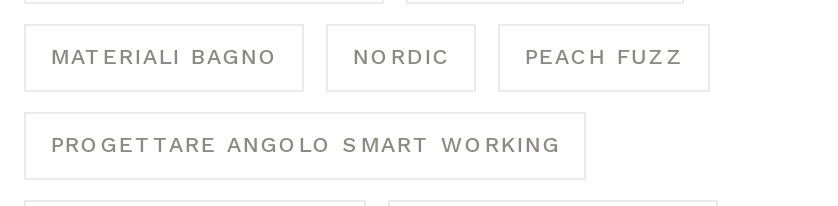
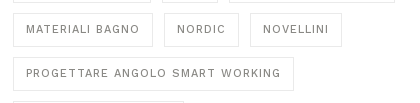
- PEACH FUZZ
+ NOVELLINI
